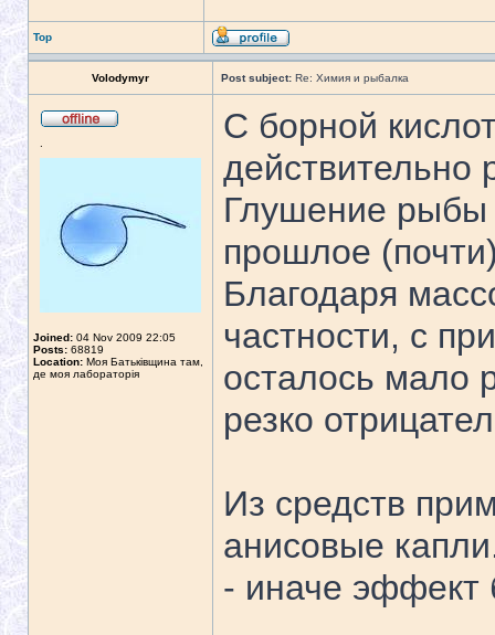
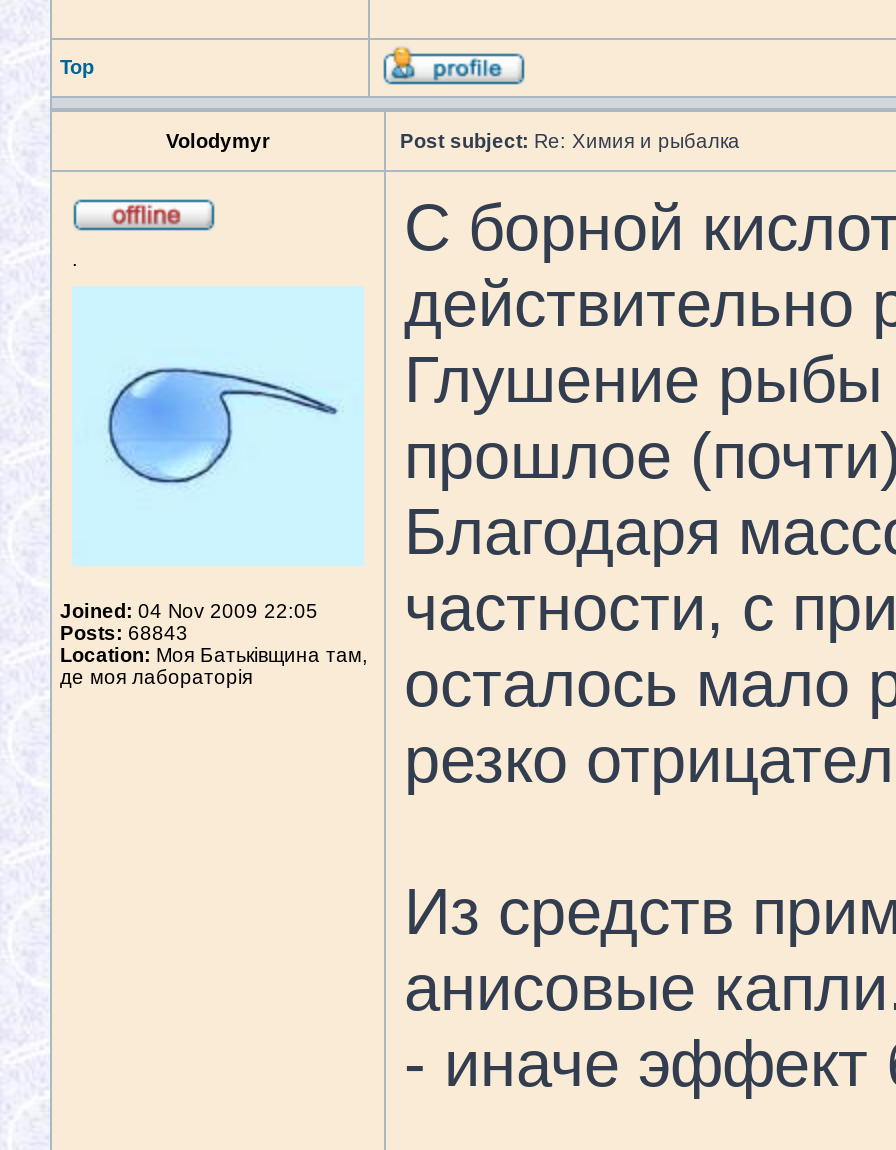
- Posts: 68819
+ Posts: 68843
